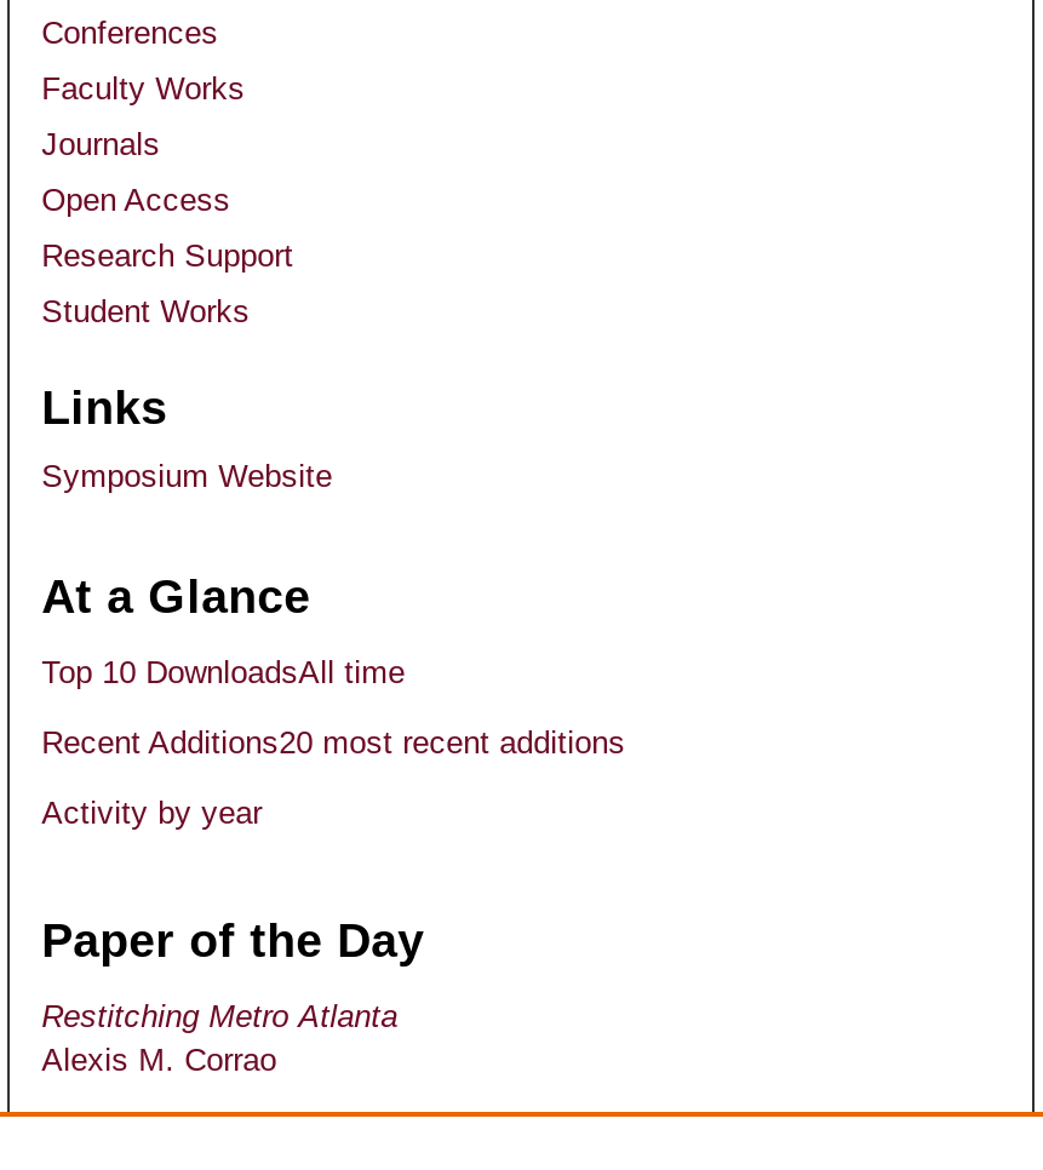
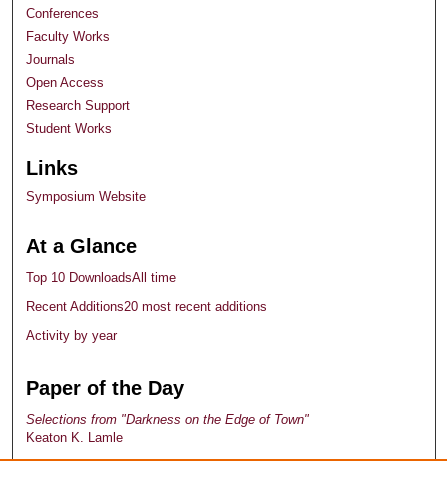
- Restitching Metro Atlanta
- Alexis M. Corrao
+ Selections from "Darkness on the Edge of Town"
+ Keaton K. Lamle
